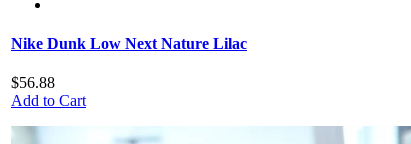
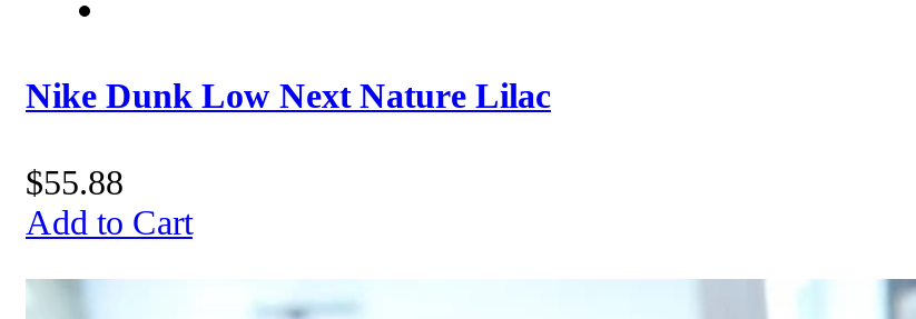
- $56.88
+ $55.88
